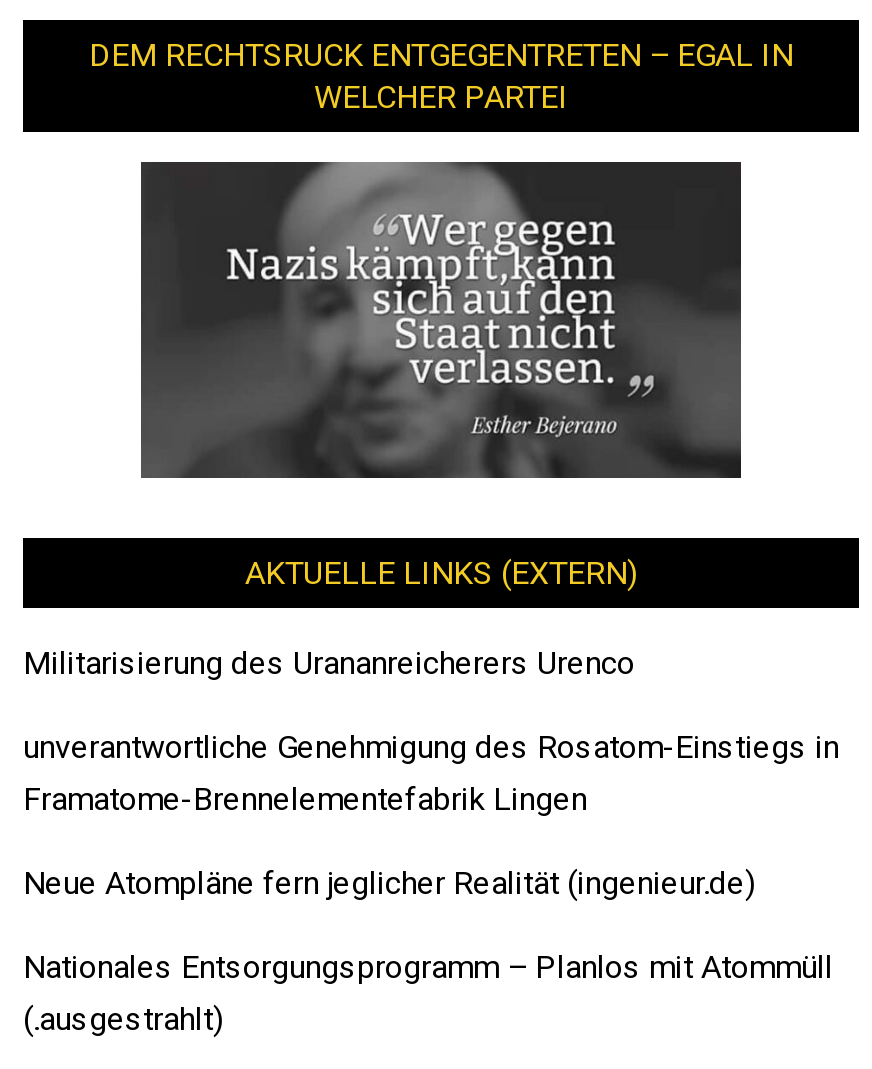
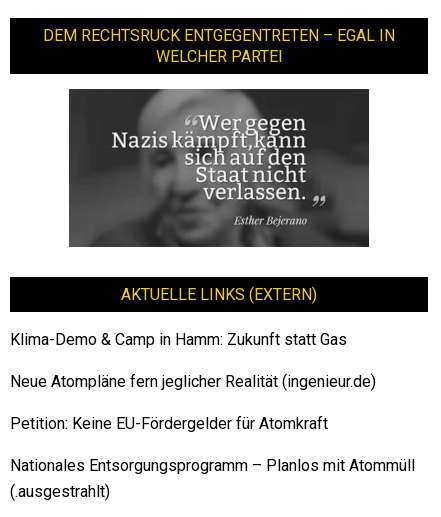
- Militarisierung des Urananreicherers Urenco
- unverantwortliche Genehmigung des Rosatom-Einstiegs in
- Framatome-Brennelementefabrik Lingen
+ Klima-Demo & Camp in Hamm: Zukunft statt Gas

moved up: Neue Atompläne fern jeglicher Realität (ingenieur.de)

+ Petition: Keine EU-Fördergelder für Atomkraft
